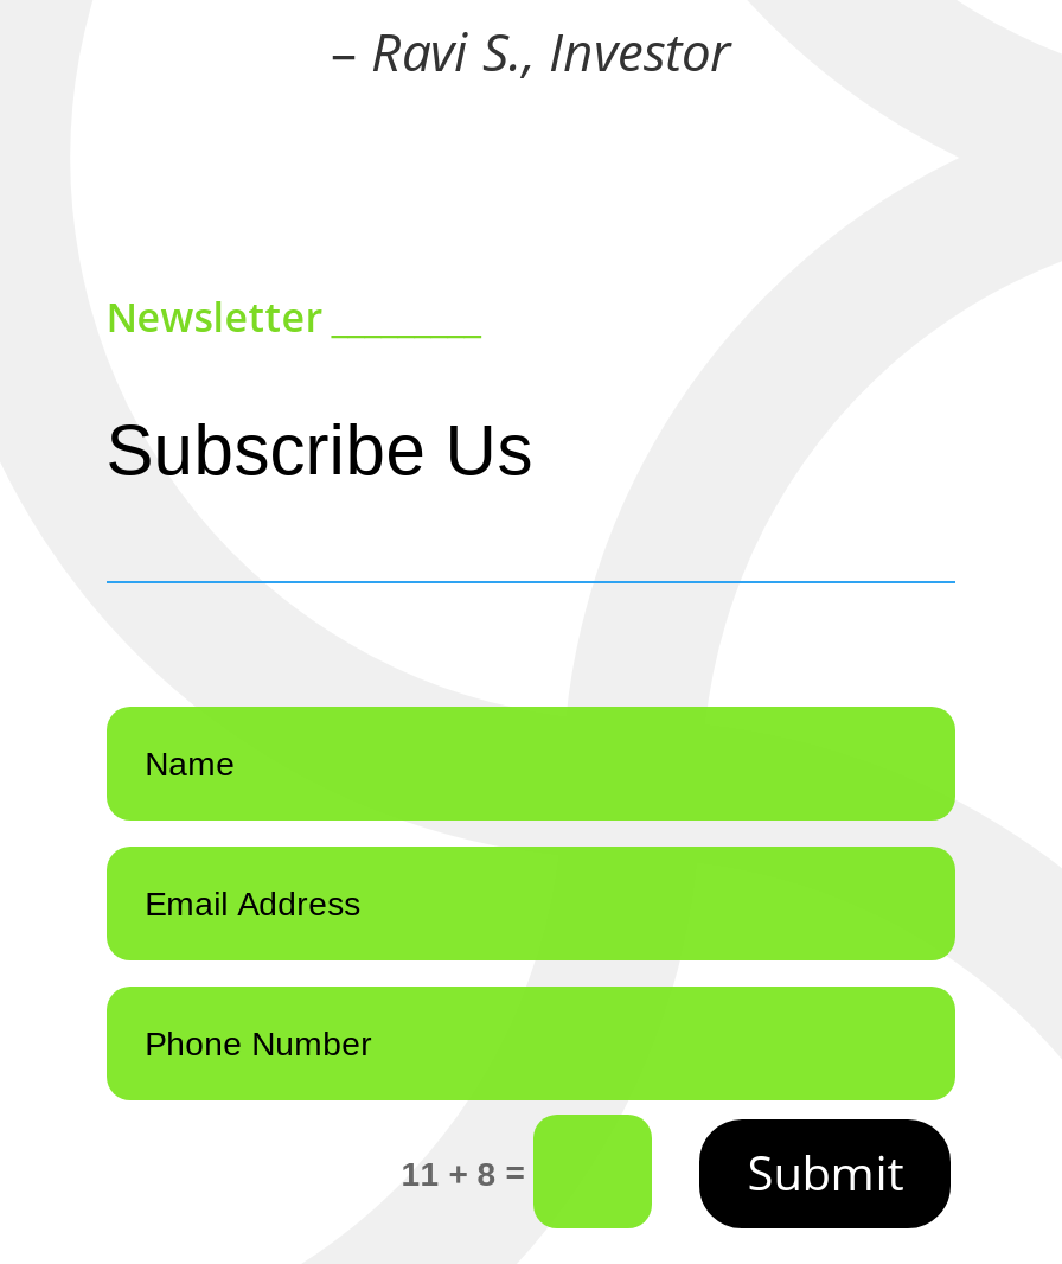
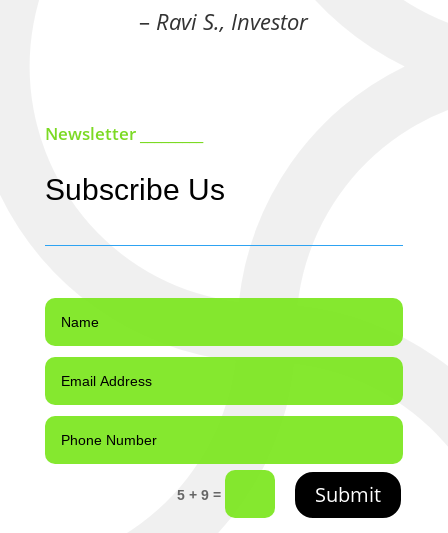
- 11 + 8 =
+ 5 + 9 =
